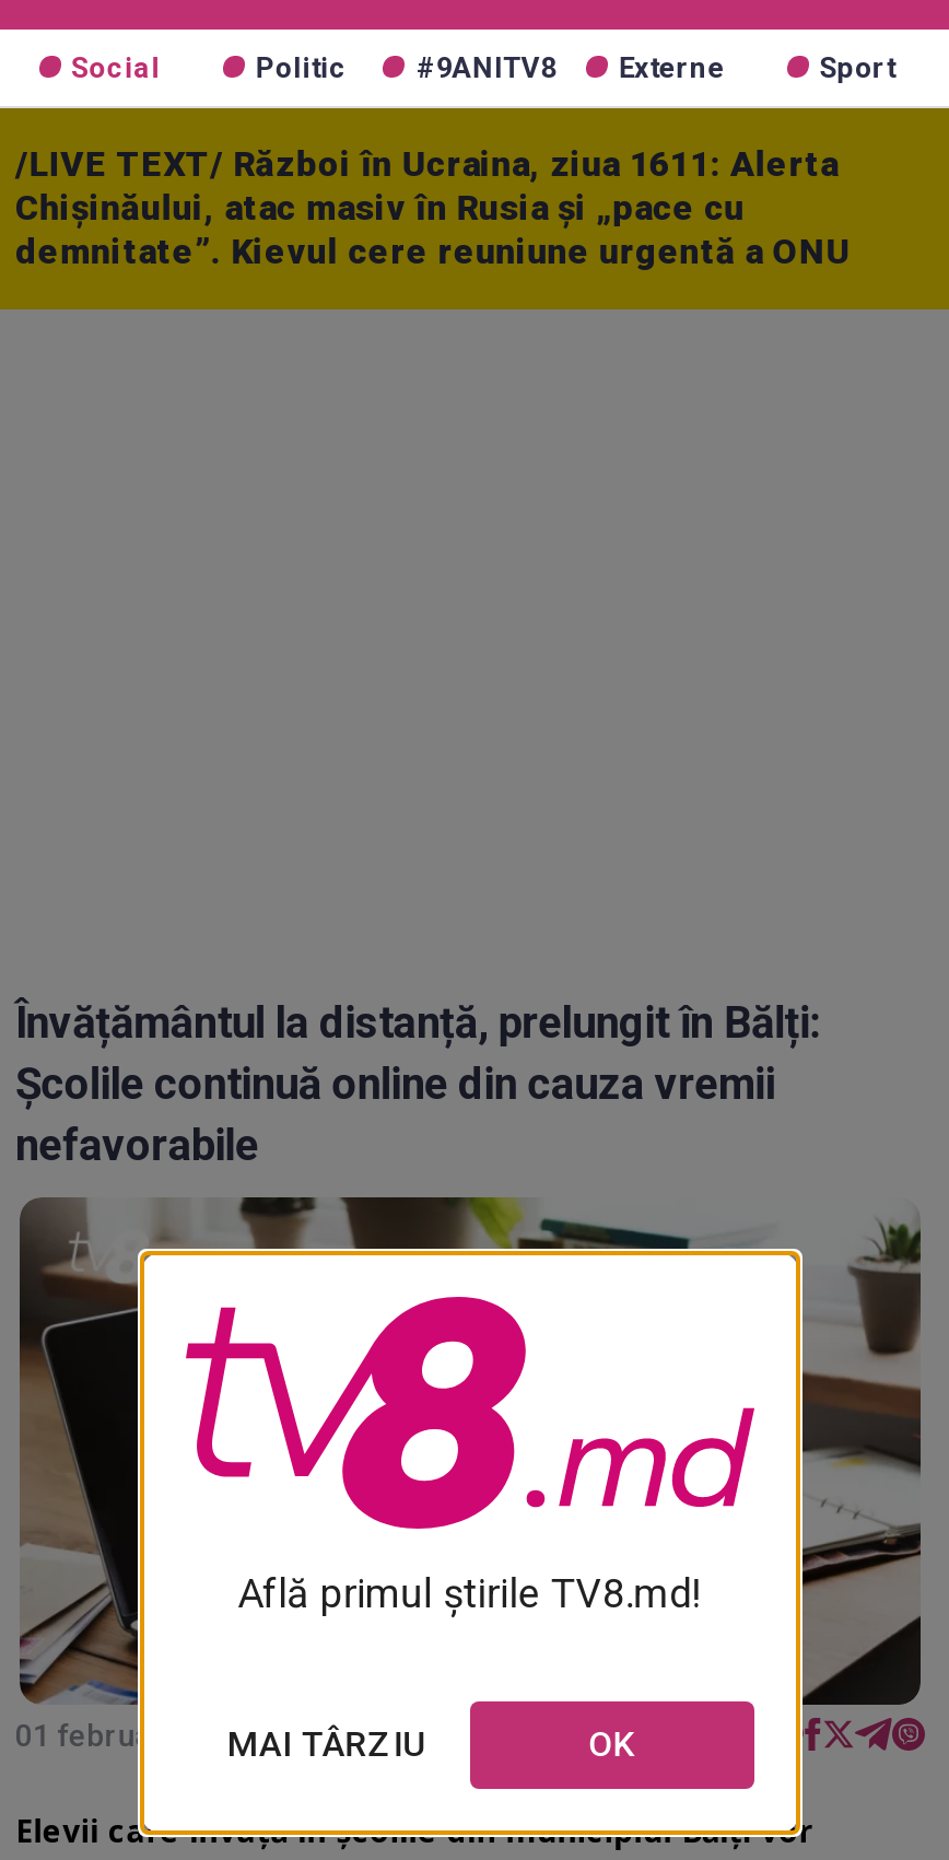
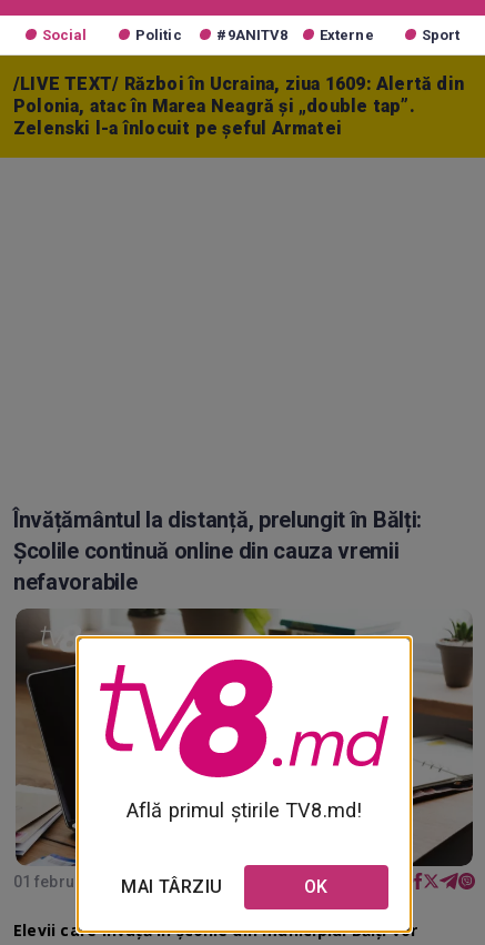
- /LIVE TEXT/ Război în Ucraina, ziua 1611: Alerta
- Chișinăului, atac masiv în Rusia și „pace cu
- demnitate”. Kievul cere reuniune urgentă a ONU
+ /LIVE TEXT/ Război în Ucraina, ziua 1609: Alertă din
+ Polonia, atac în Marea Neagră și „double tap”.
+ Zelenski l-a înlocuit pe șeful Armatei
